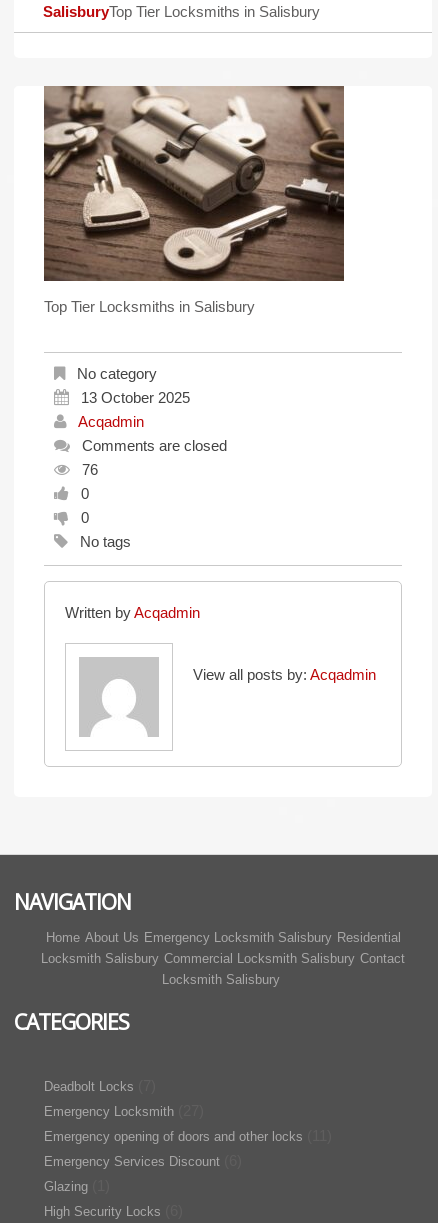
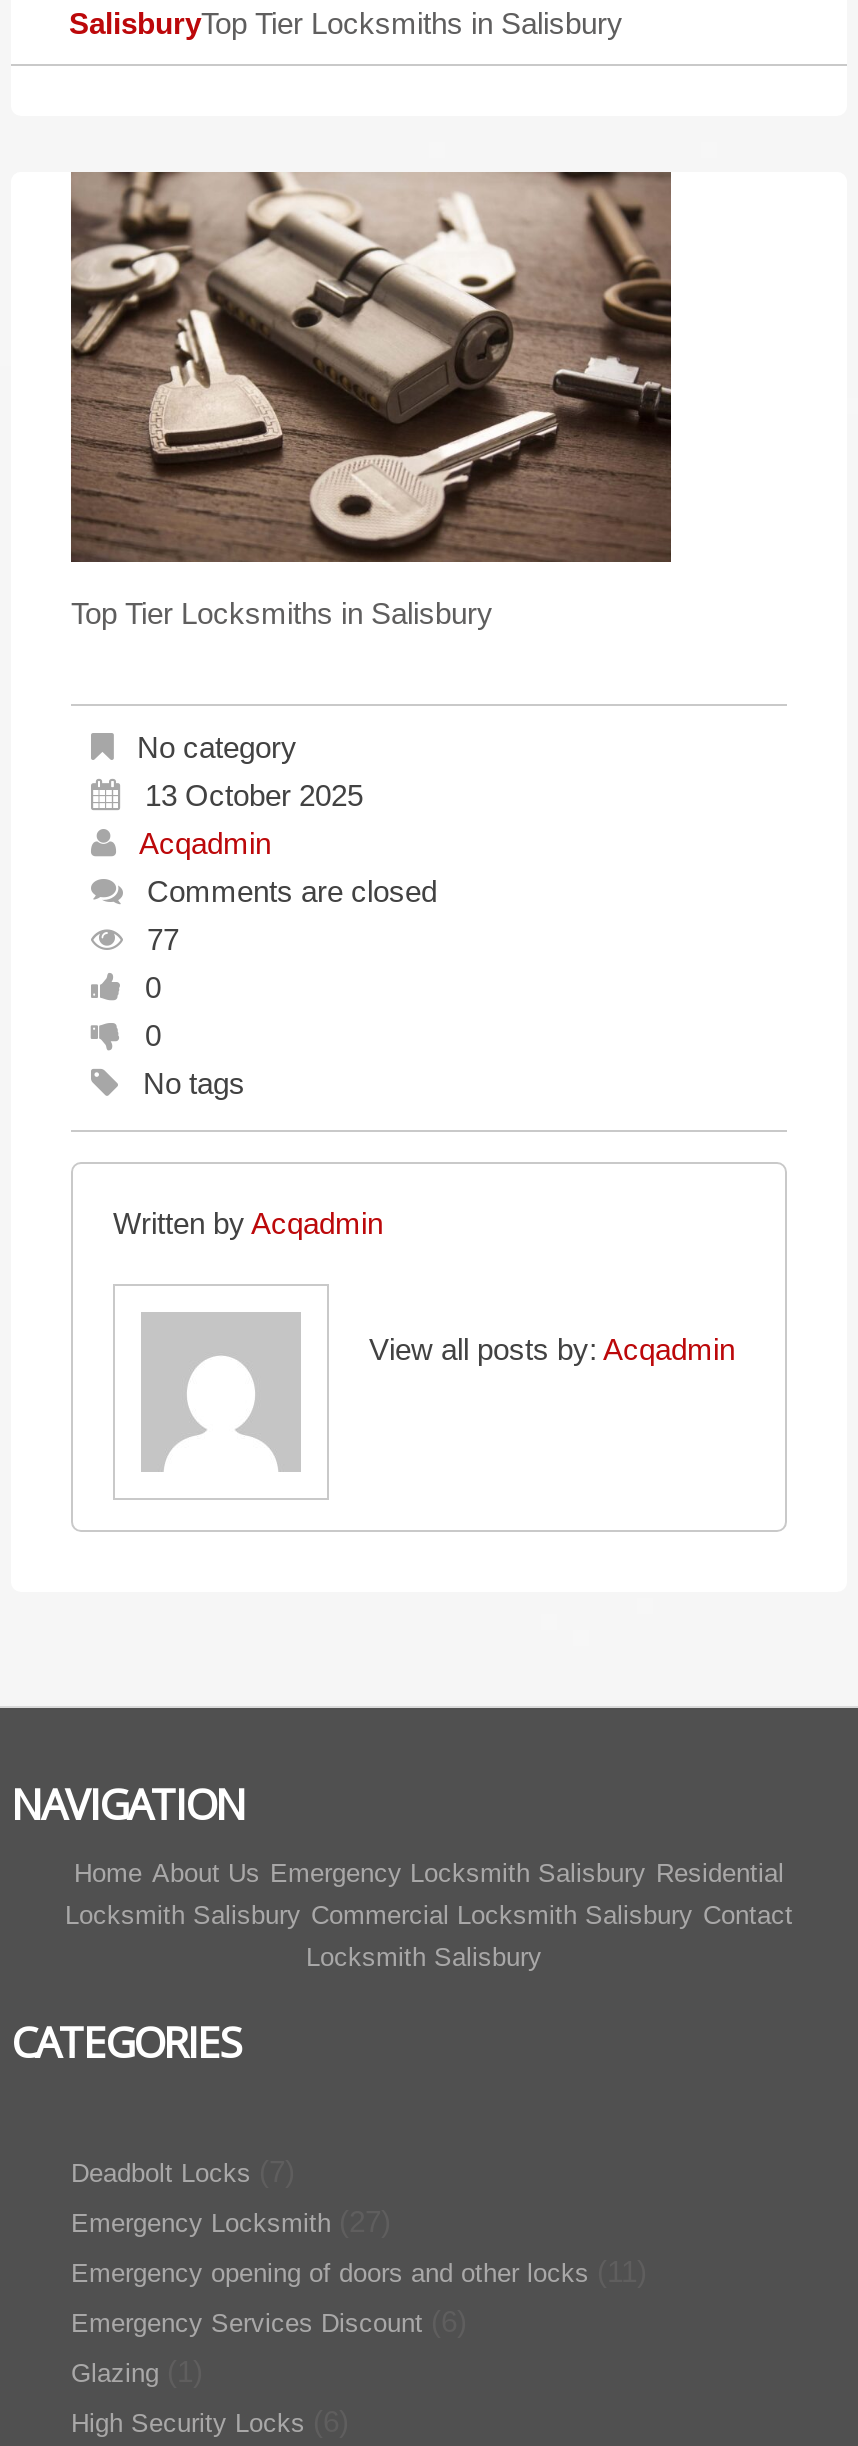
- 76
+ 77
